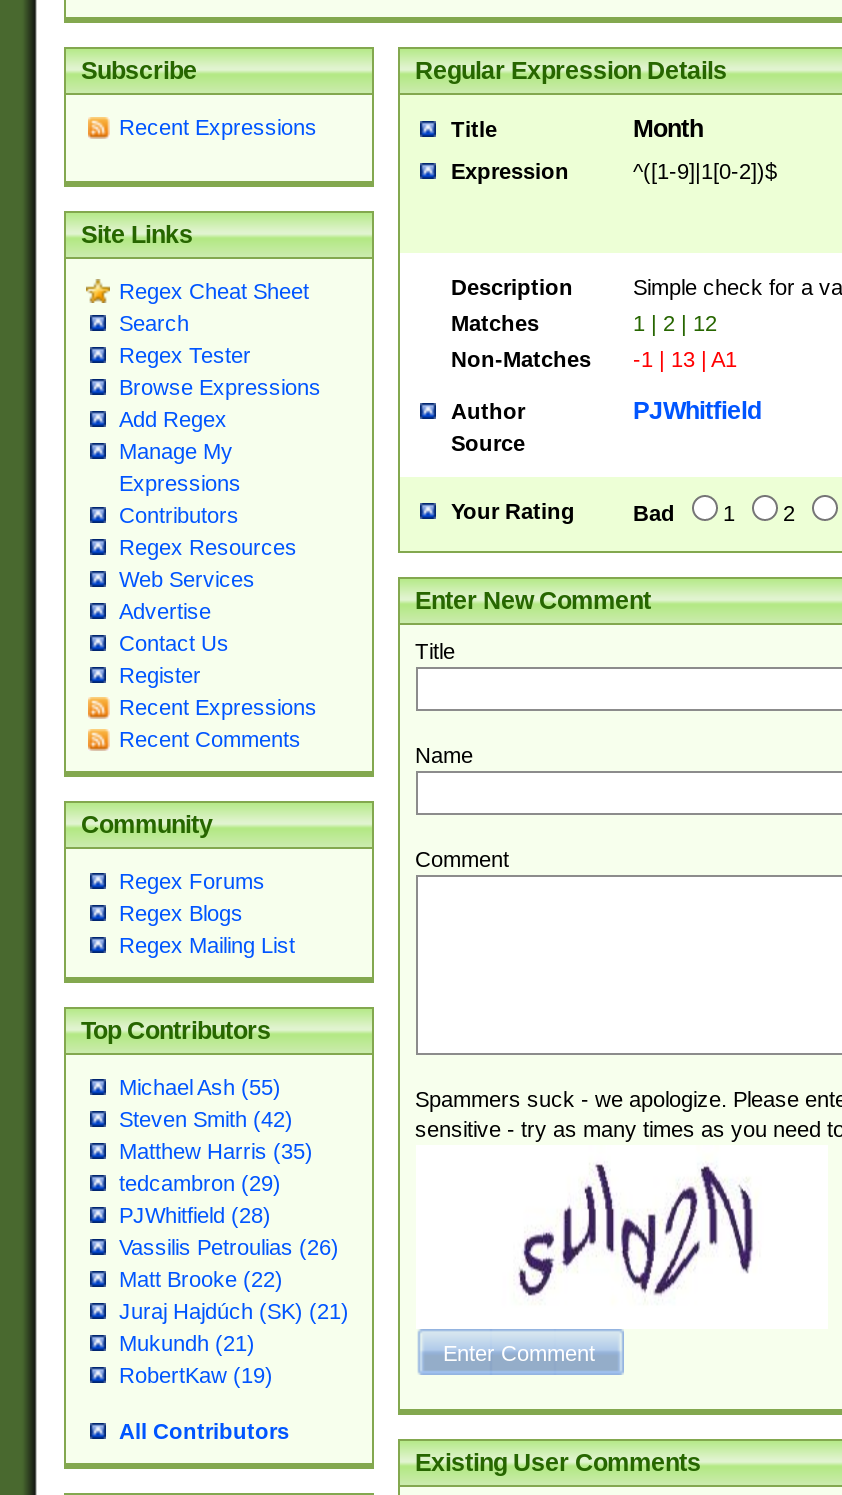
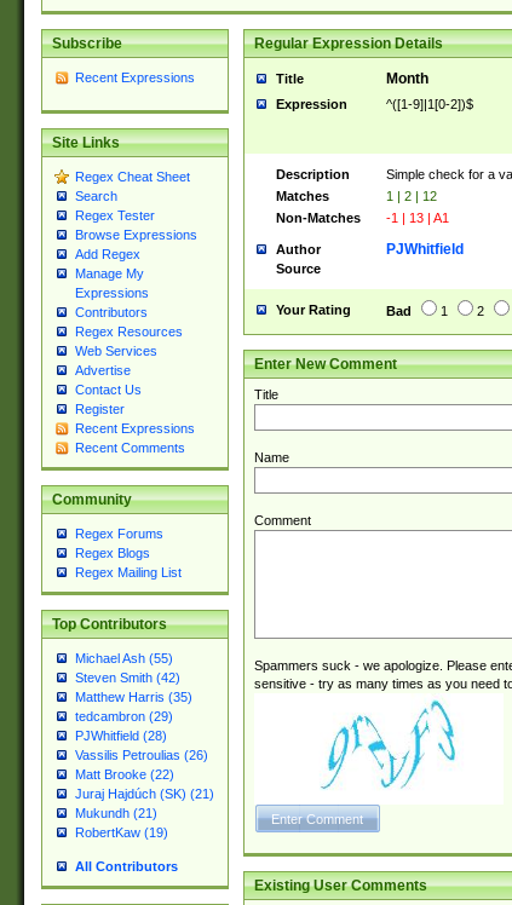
- [image]
+ [image]
